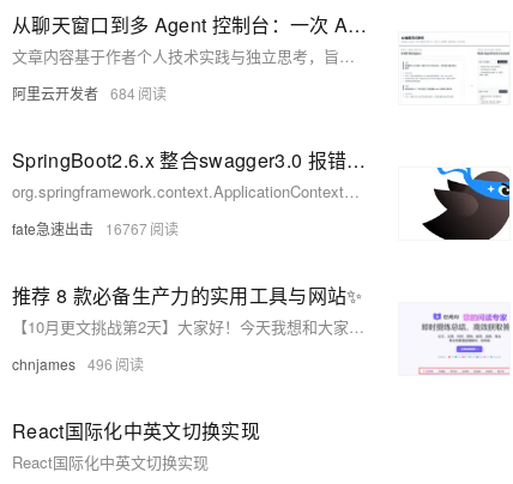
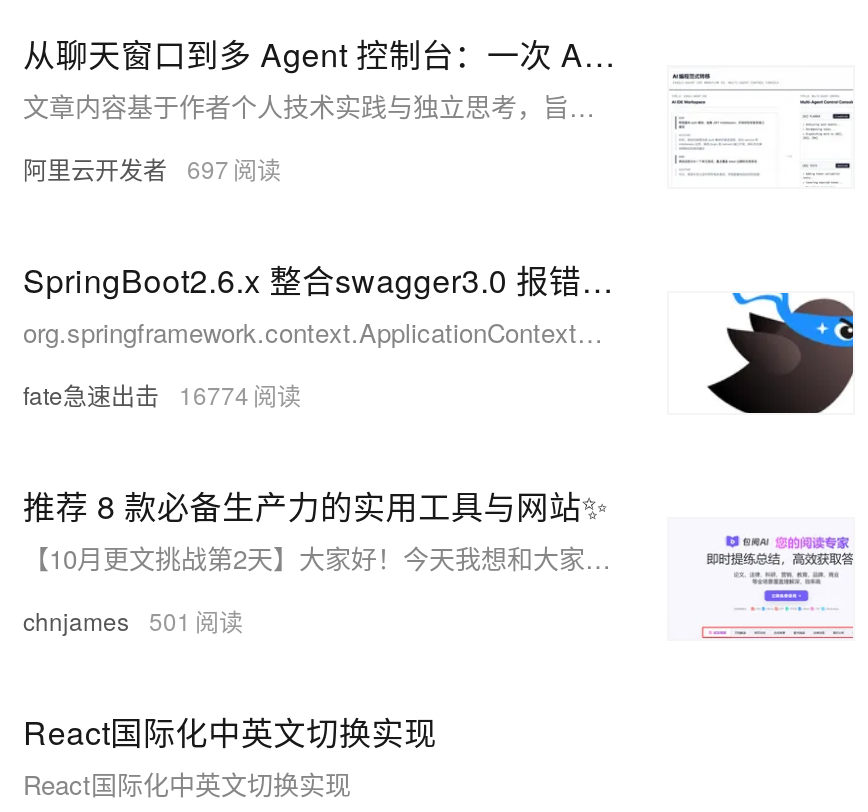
- 阿里云开发者 684
+ 阿里云开发者 697

- fate急速出击 16767
+ fate急速出击 16774

- chnjames 496
+ chnjames 501
